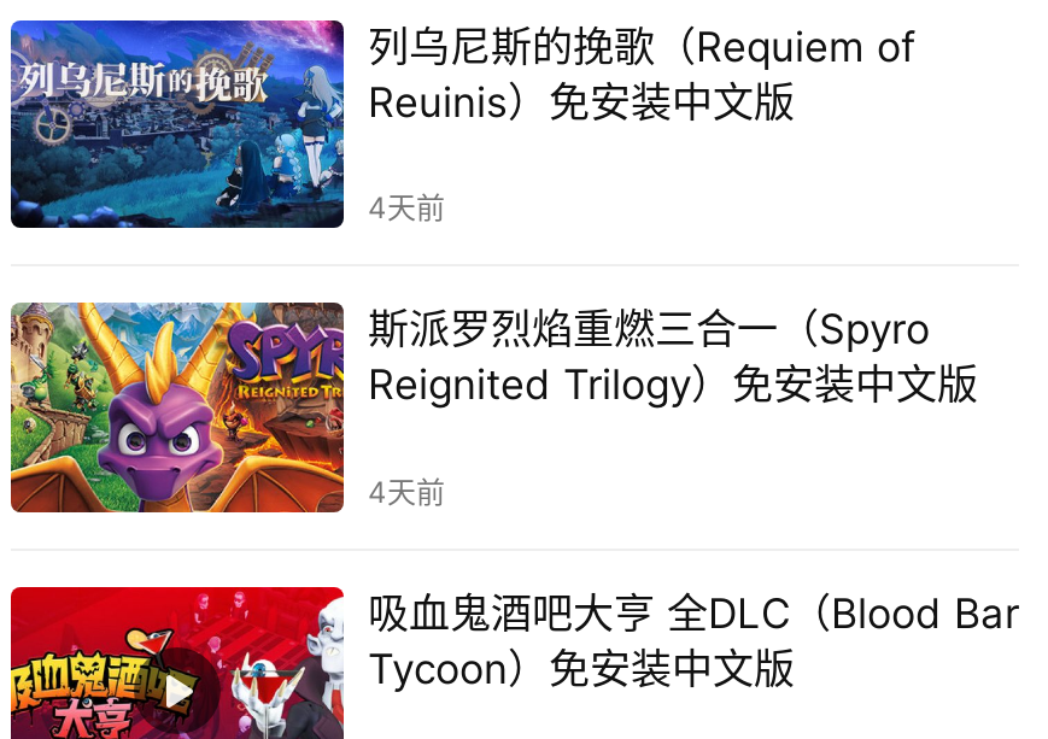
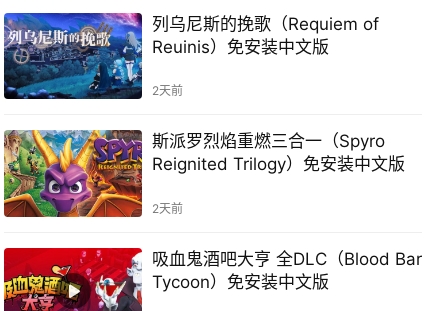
- 4天前
+ 2天前

- 4天前
+ 2天前
